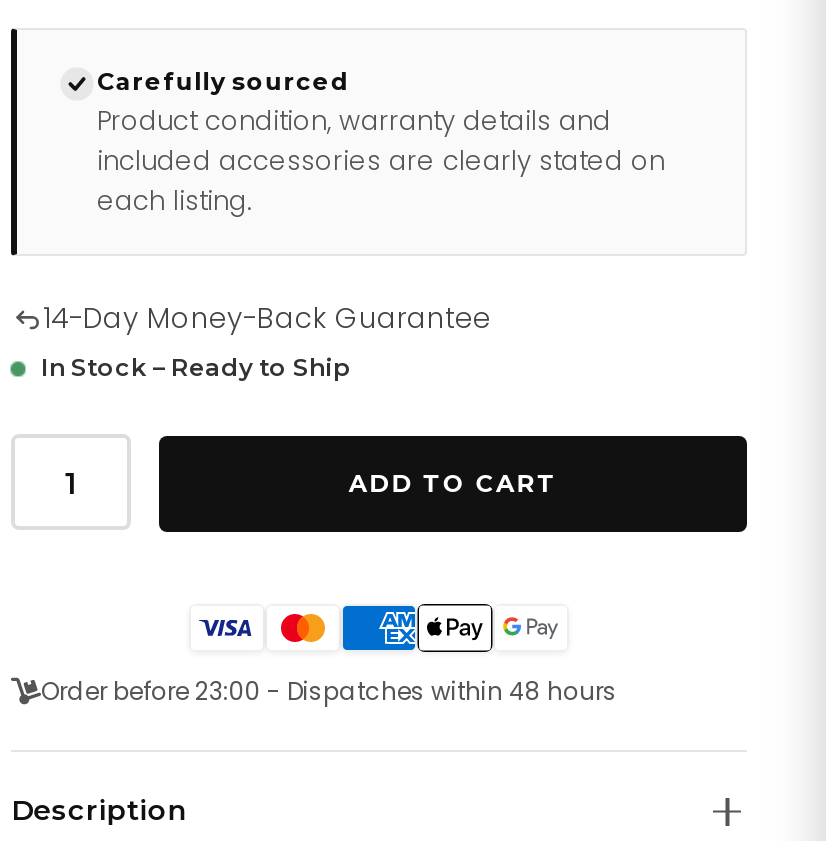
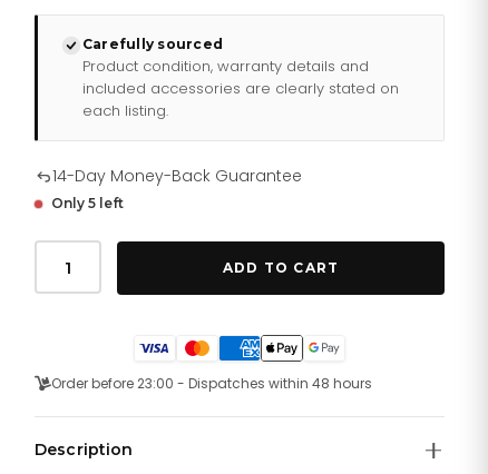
- In Stock – Ready to Ship
+ Only 5 left
